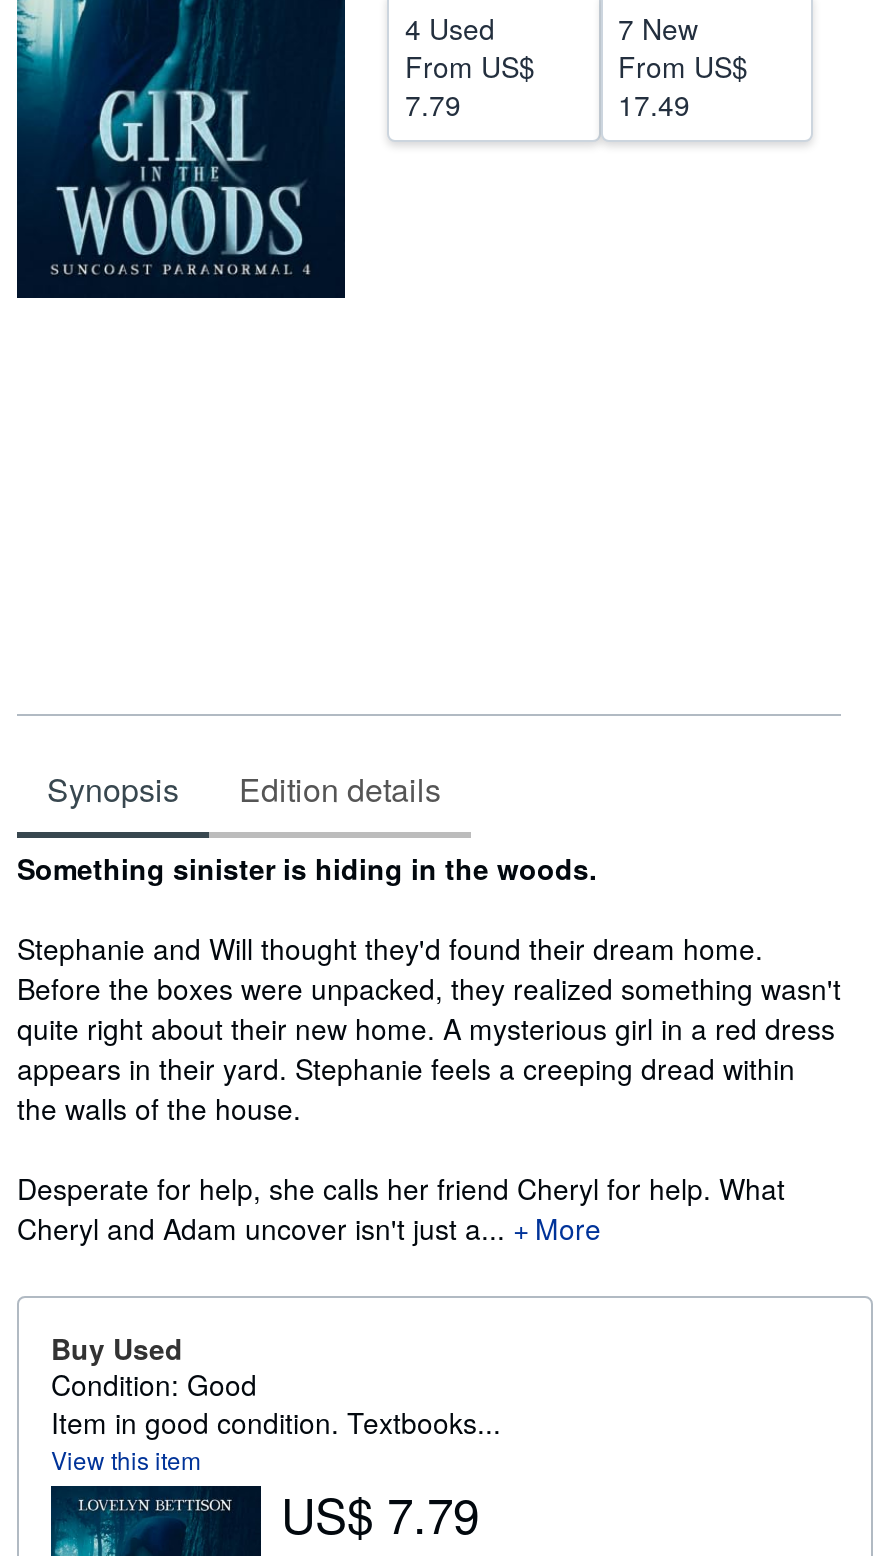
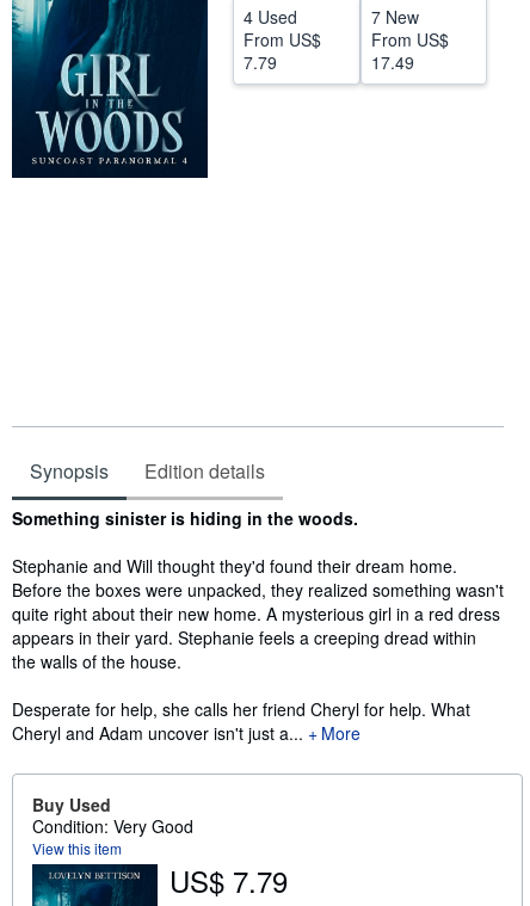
- Condition: Good
- Item in good condition. Textbooks...
+ Condition: Very Good
